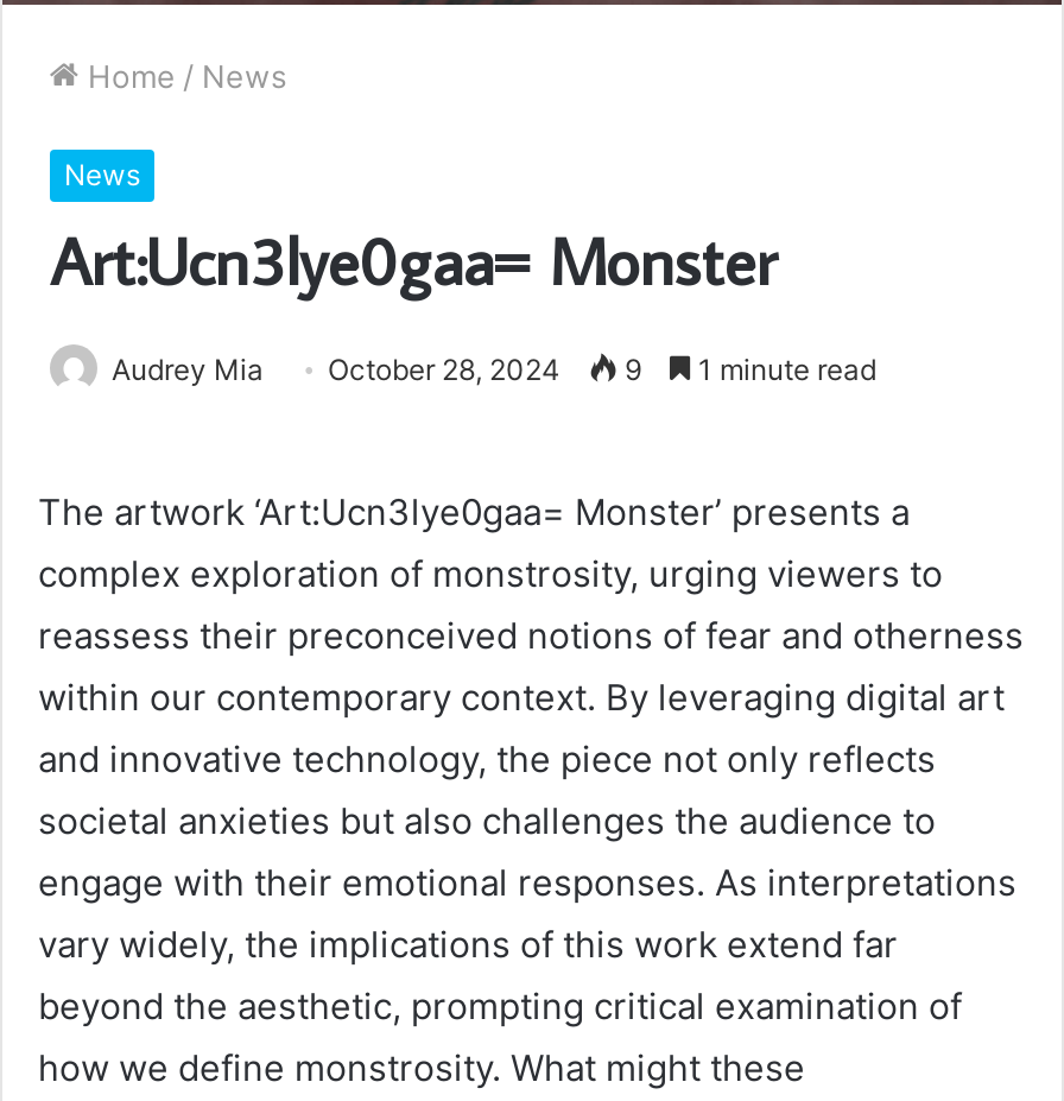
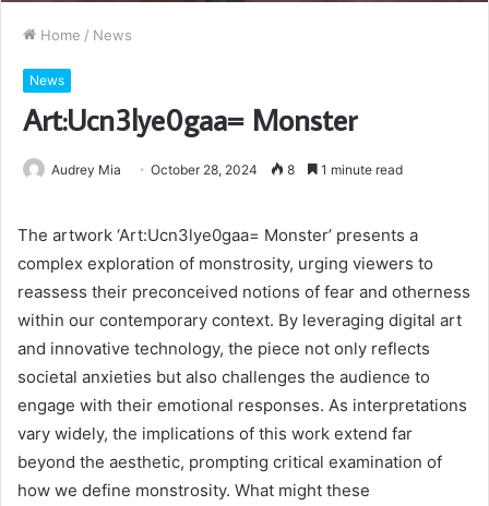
- Audrey Mia October 28, 2024 9 1 minute read
+ Audrey Mia October 28, 2024 8 1 minute read
